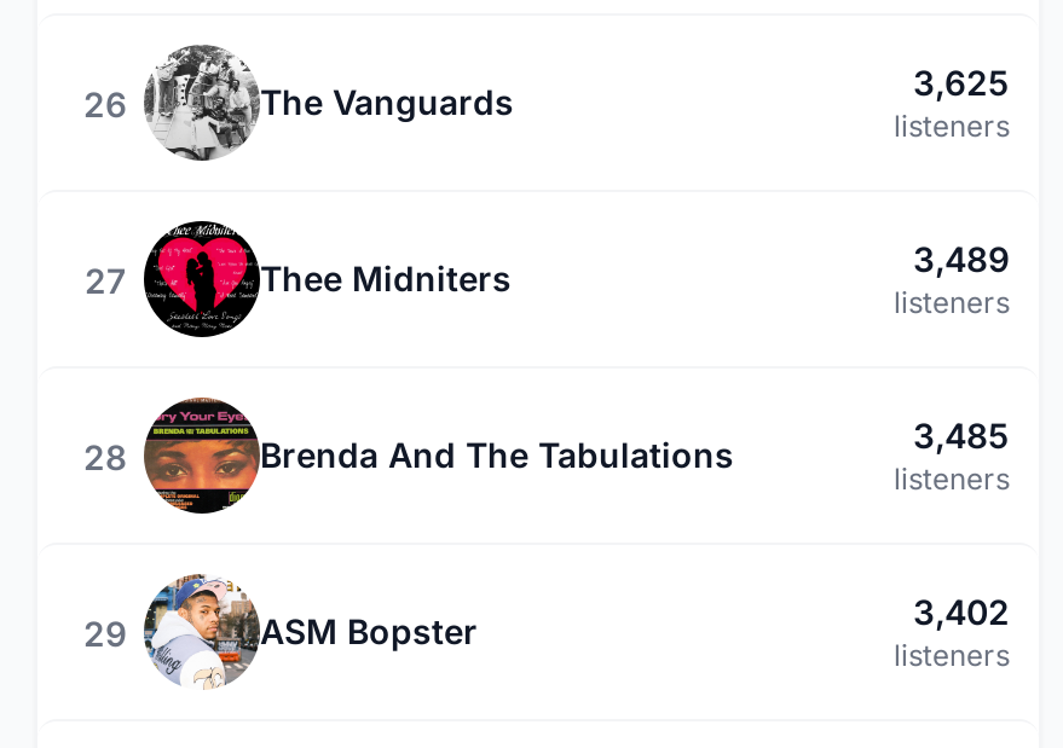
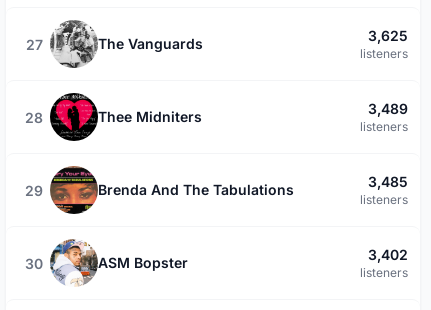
- 26
+ 27

- 27
+ 28

- 28
+ 29

- 29
+ 30
